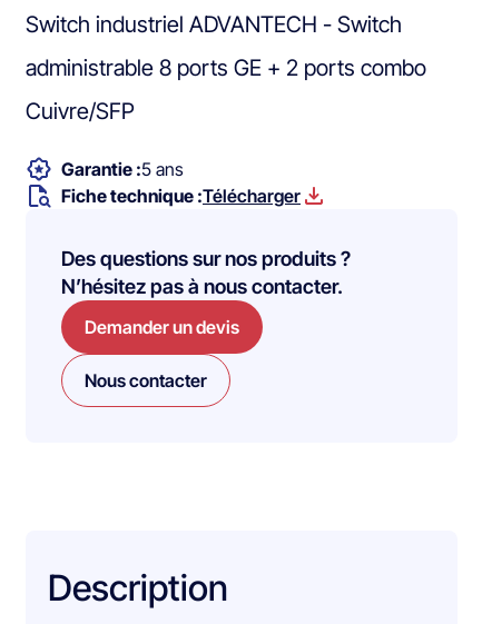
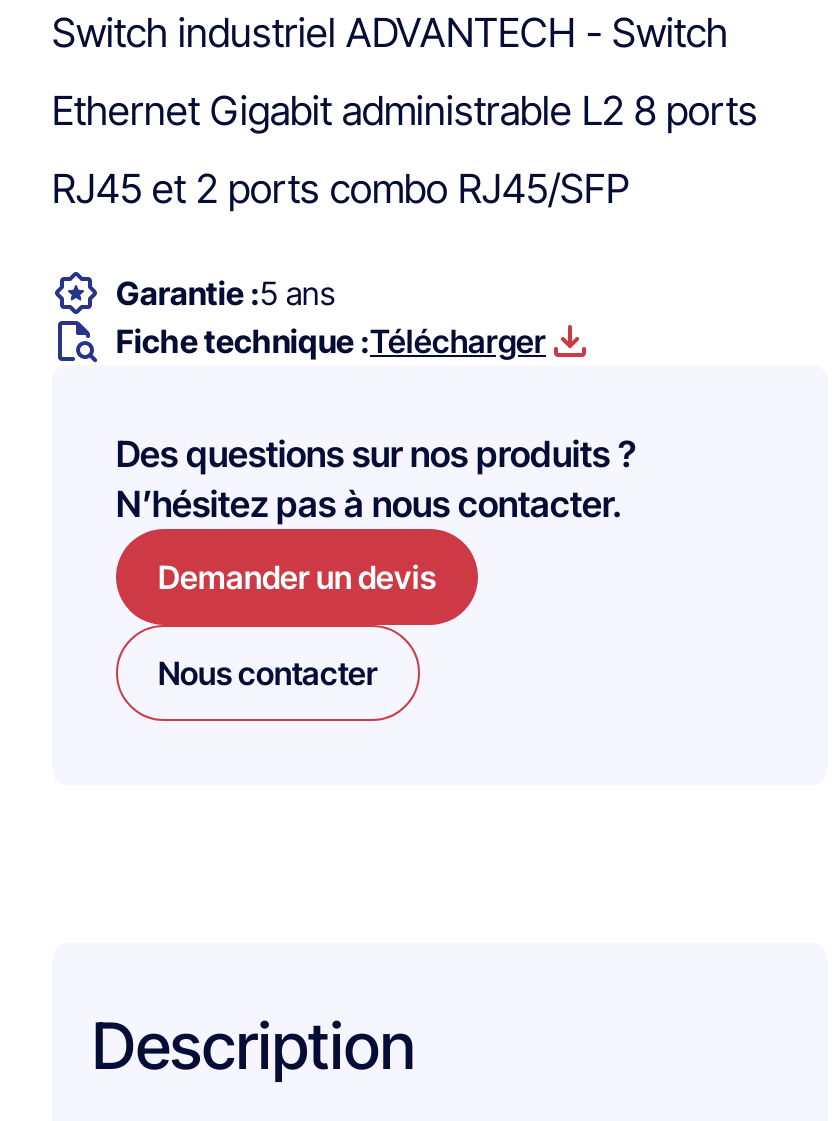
- administrable 8 ports GE + 2 ports combo
+ Ethernet Gigabit administrable L2 8 ports

- Cuivre/SFP
+ RJ45 et 2 ports combo RJ45/SFP
